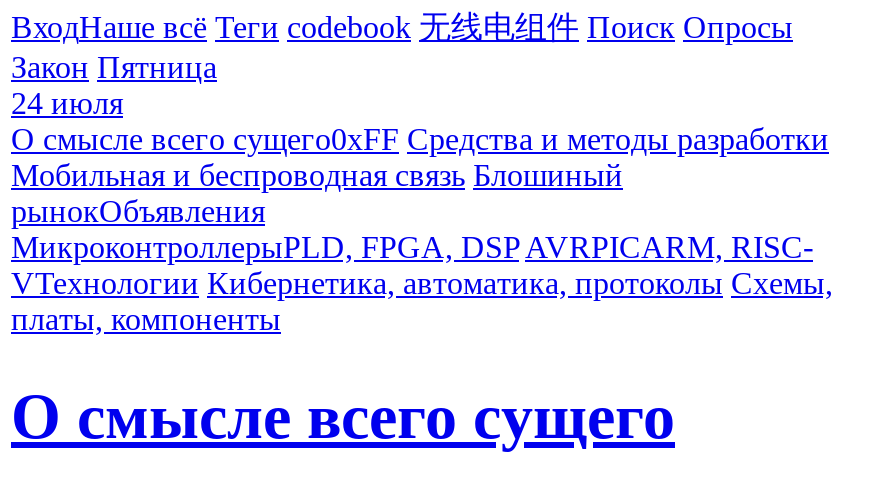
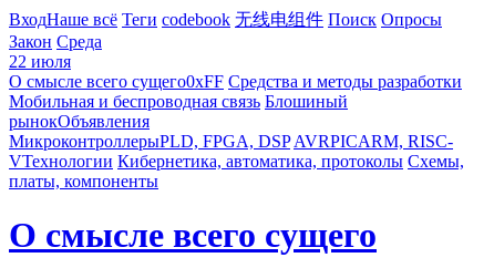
- Закон Пятница
+ Закон Среда

- 24 июля
+ 22 июля
